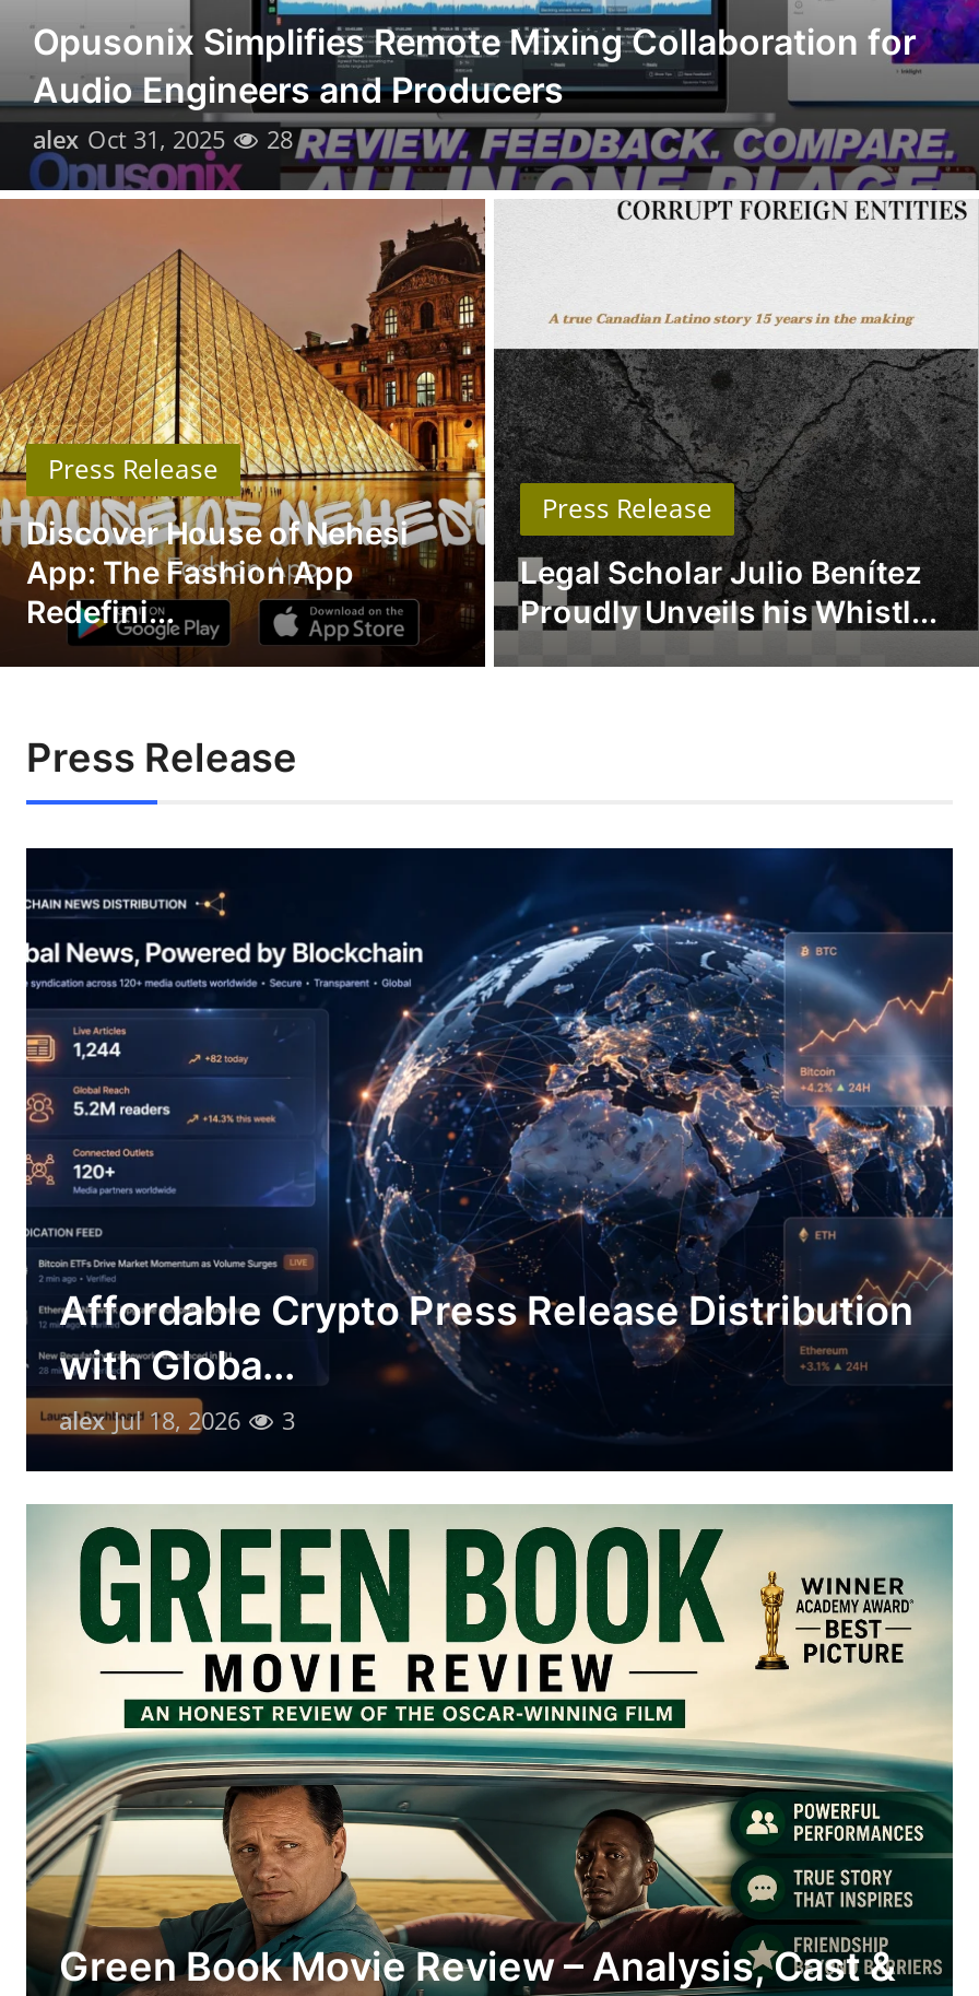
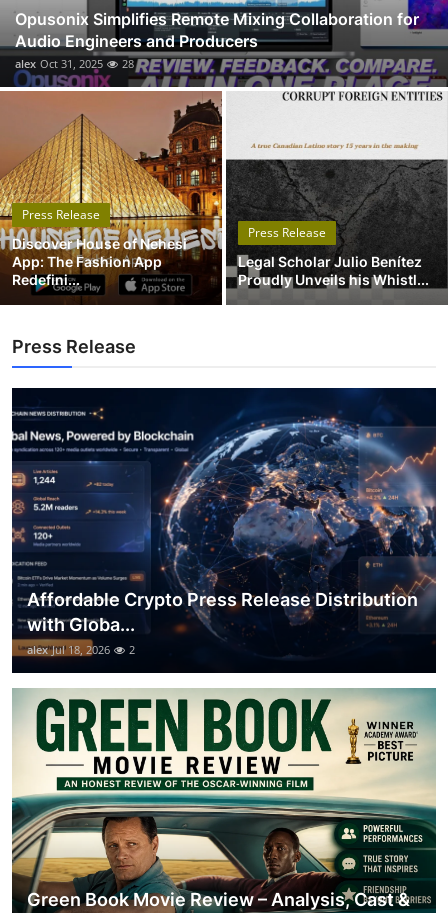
- 3
+ 2
